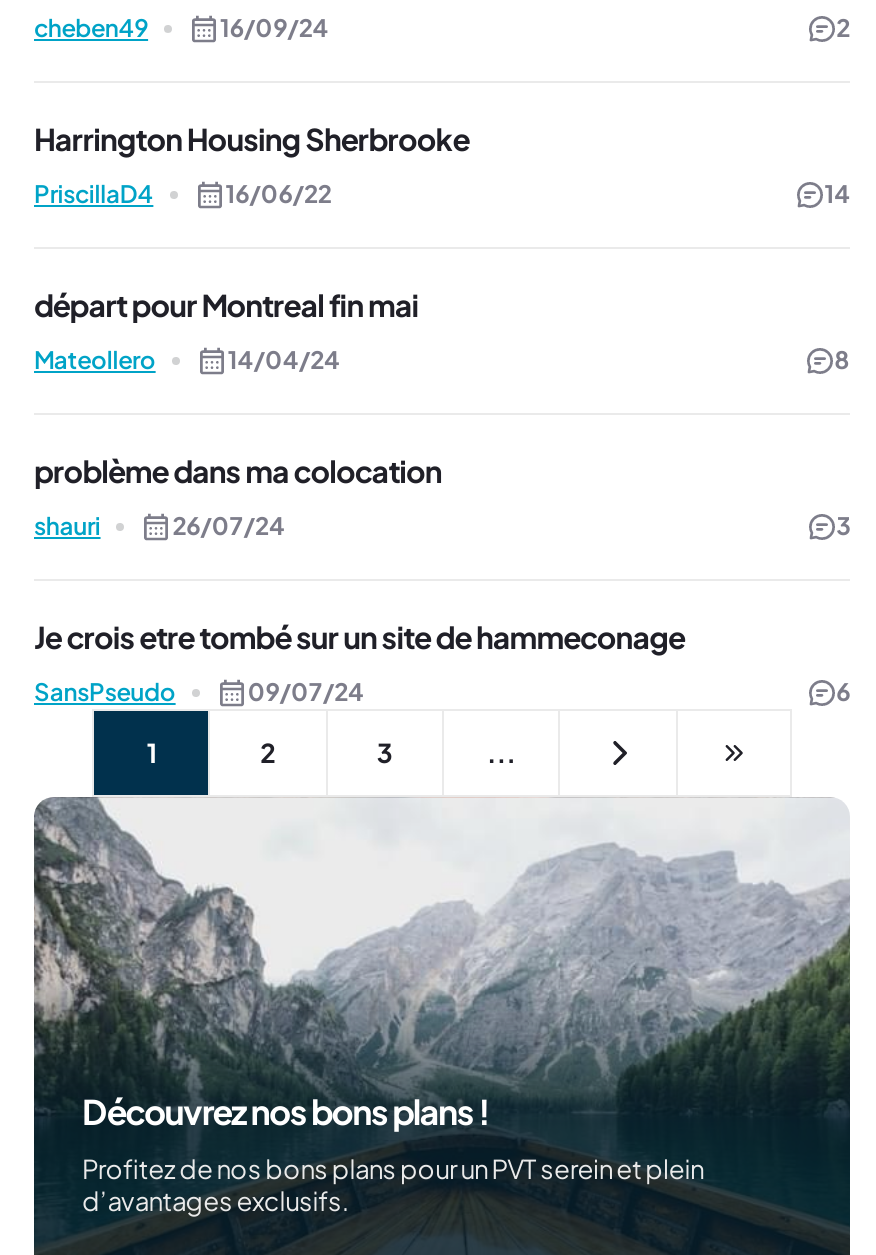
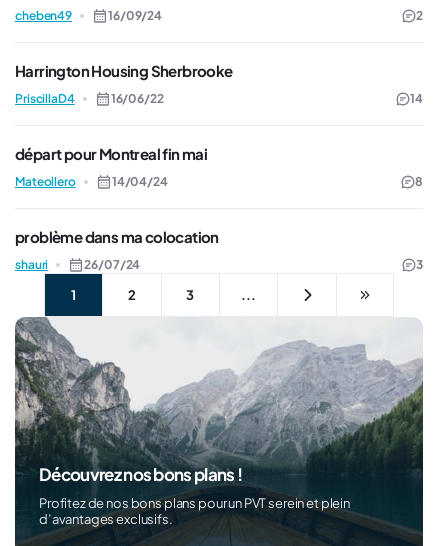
- Je crois etre tombé sur un site de hammeconage
- SansPseudo
- 09/07/24
- 6
